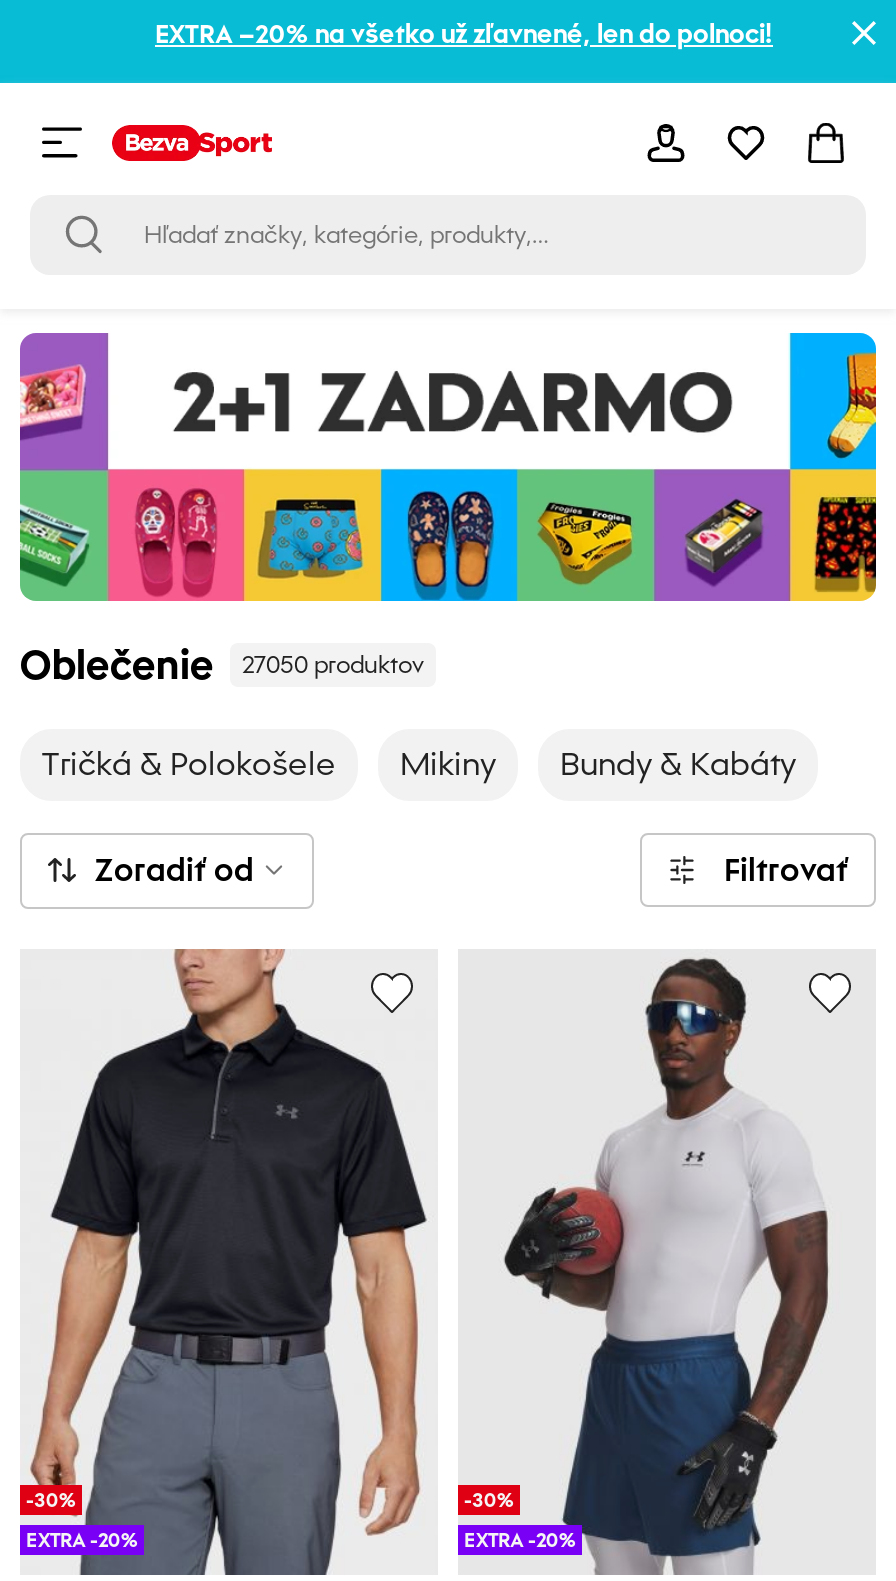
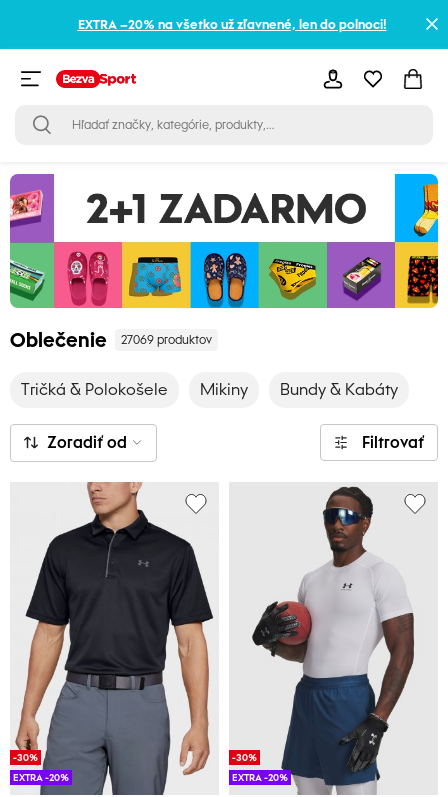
- Oblečenie 27050 produktov
+ Oblečenie 27069 produktov
